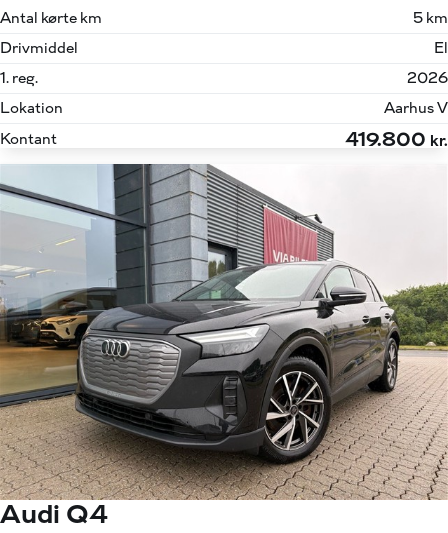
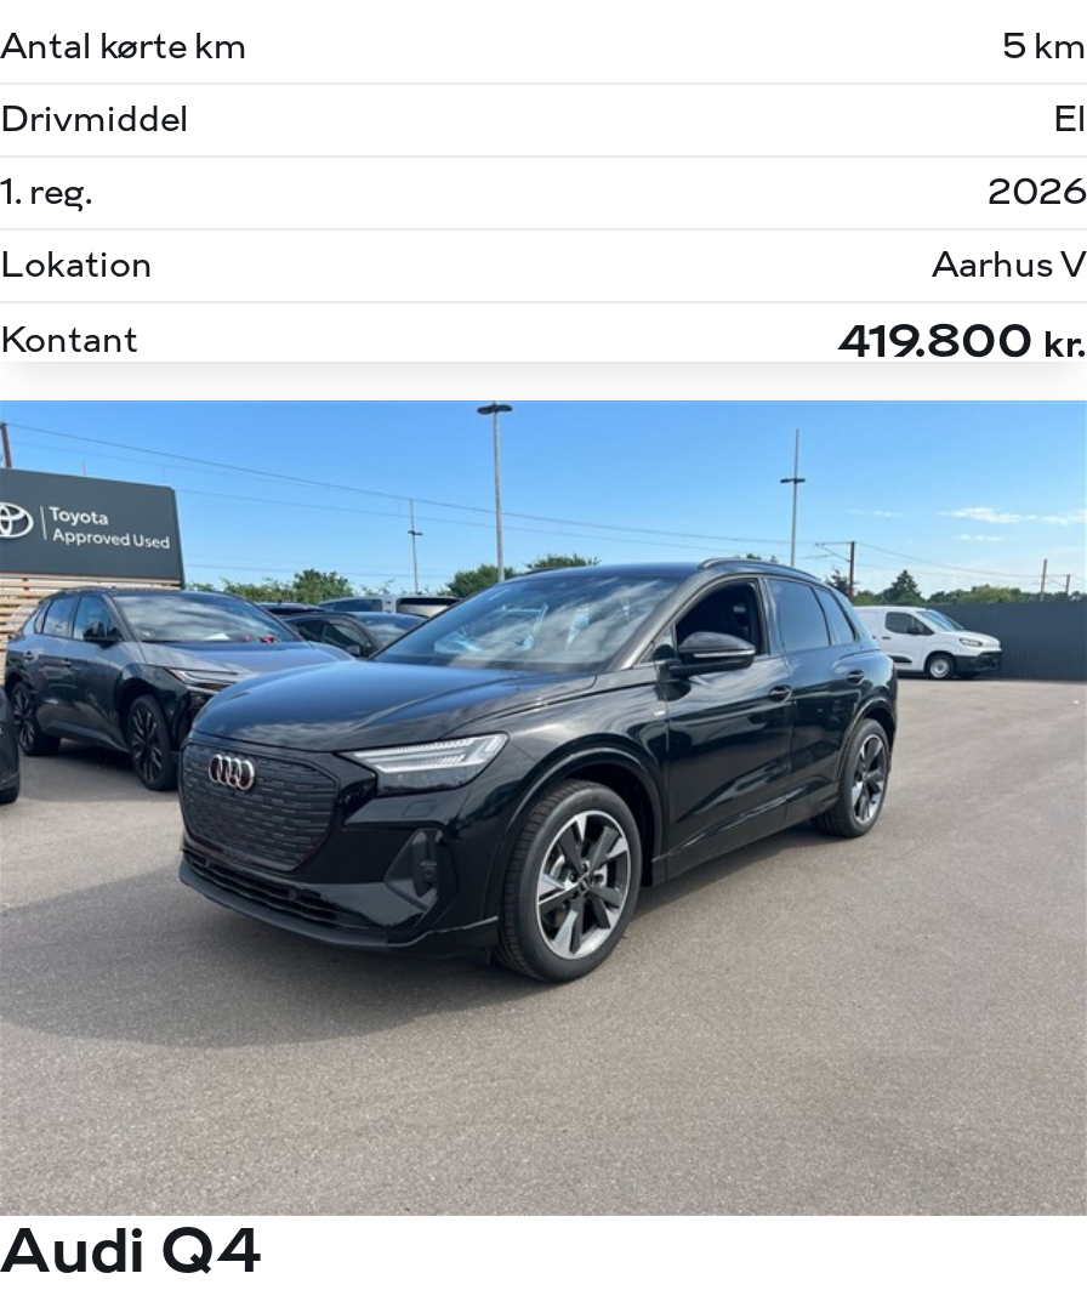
- [image]
+ [image]
